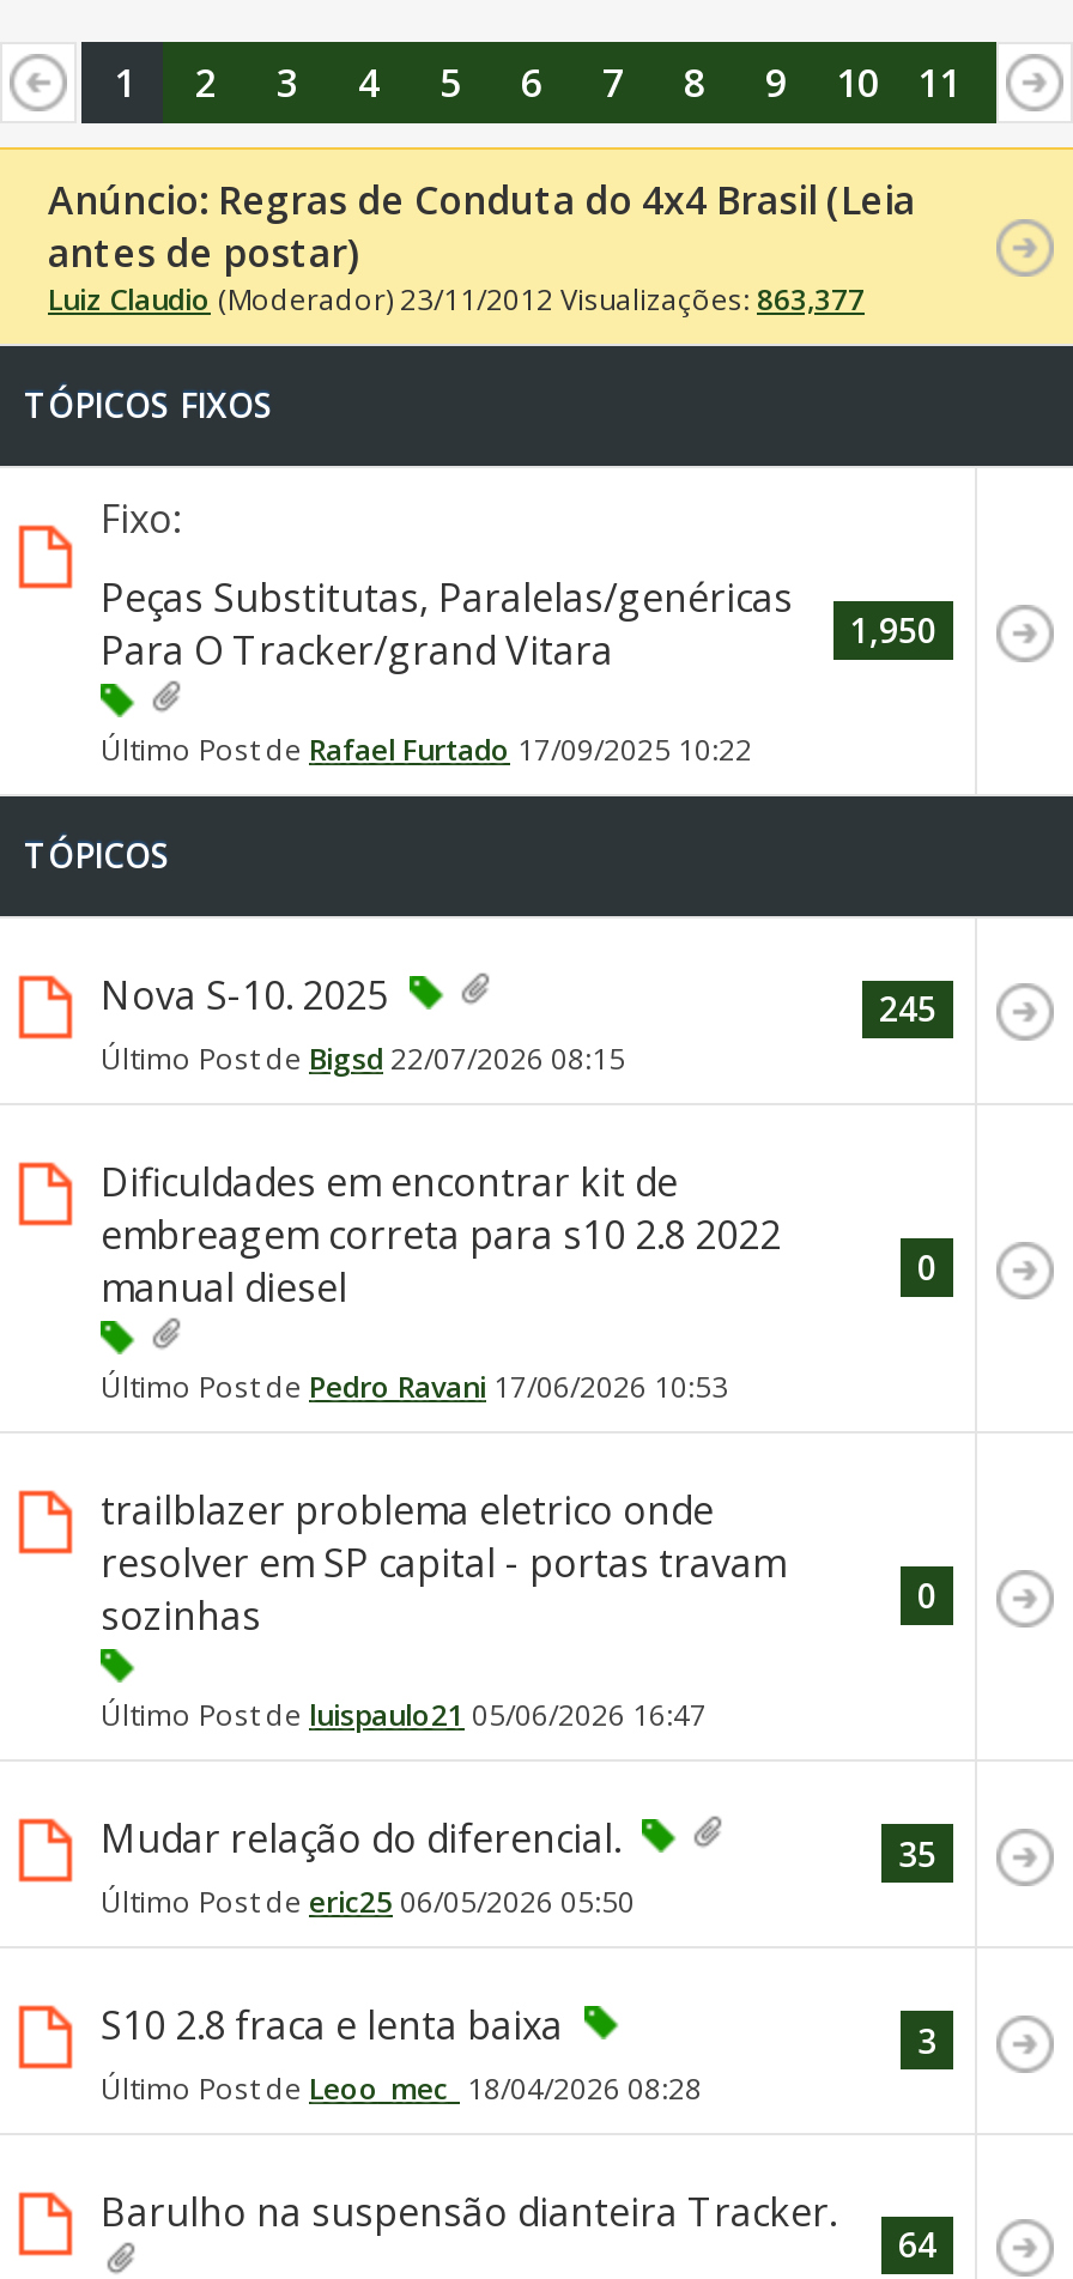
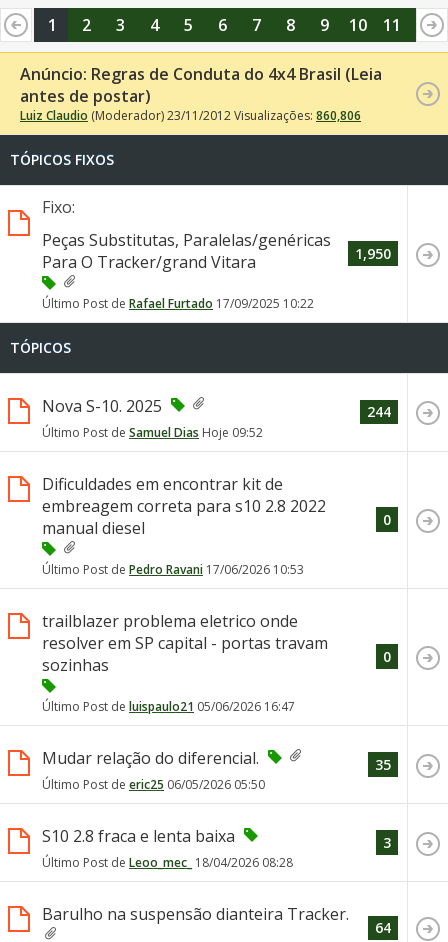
- Luiz Claudio (Moderador) 23/11/2012 Visualizações: 863,377
+ Luiz Claudio (Moderador) 23/11/2012 Visualizações: 860,806

- 245
+ 244

- Último Post de Bigsd 22/07/2026 08:15
+ Último Post de Samuel Dias Hoje 09:52
